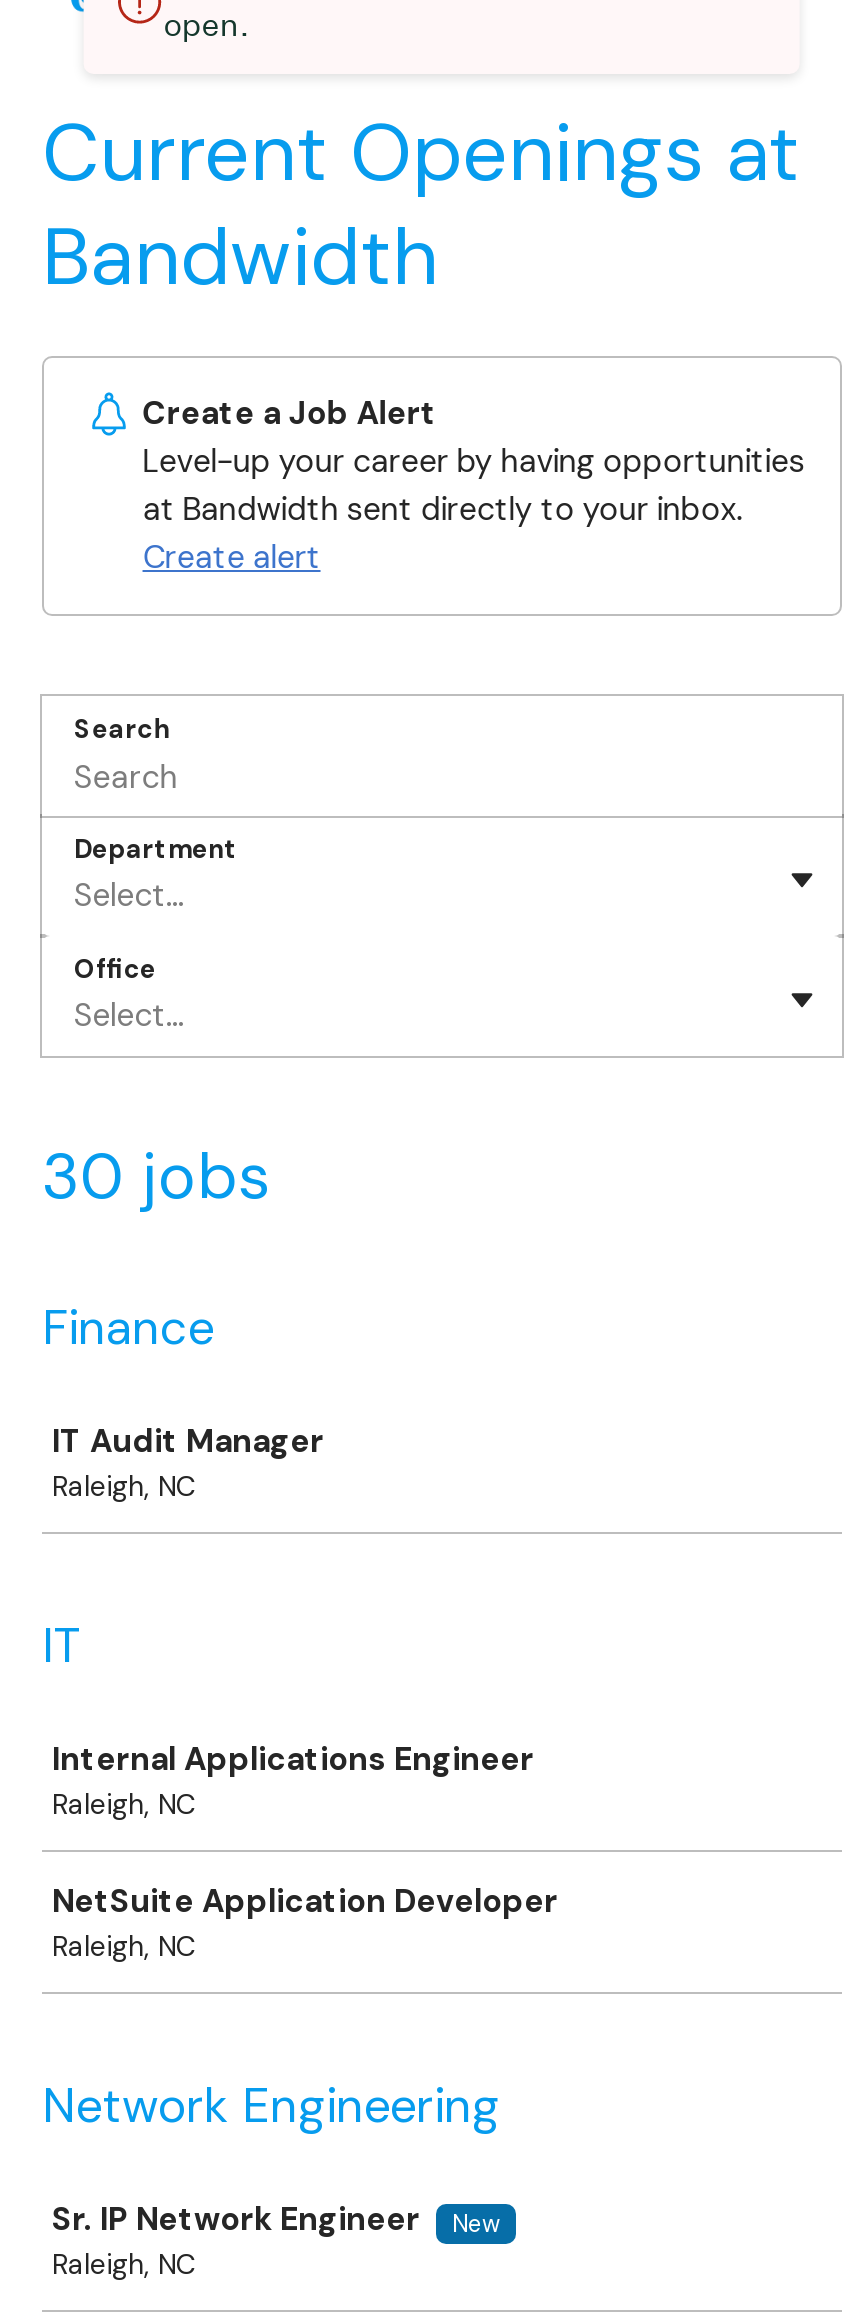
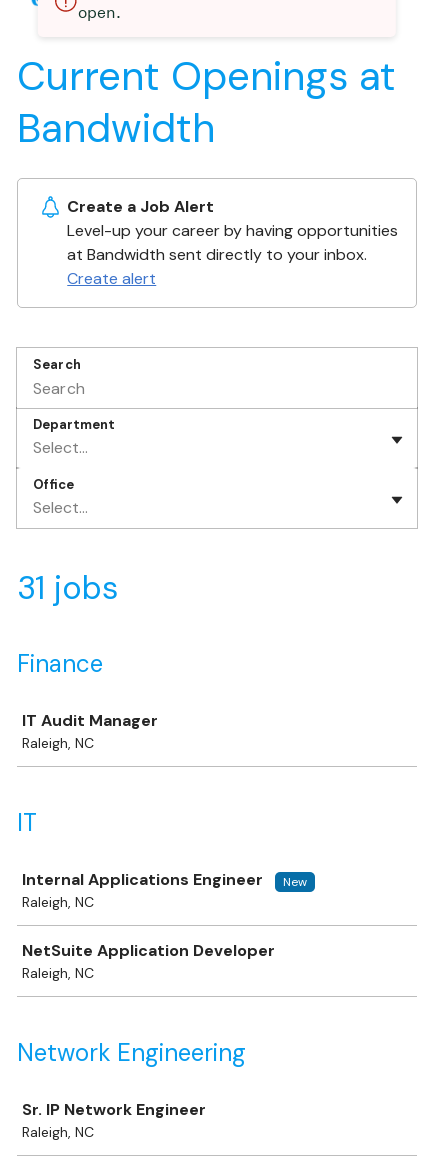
- 30 jobs
+ 31 jobs

moved up: New
